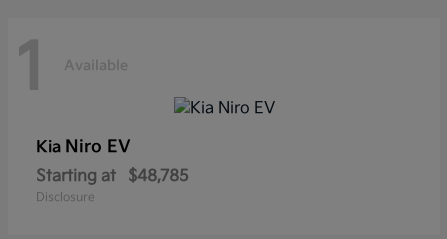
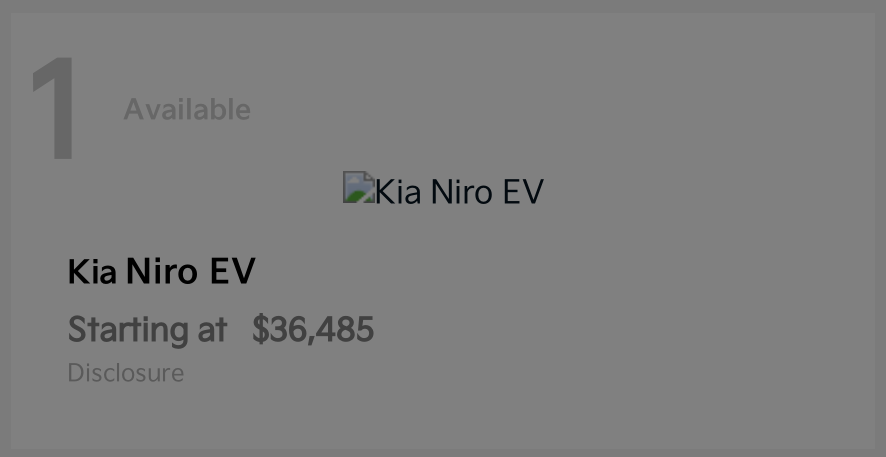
- Starting at $48,785
+ Starting at $36,485
